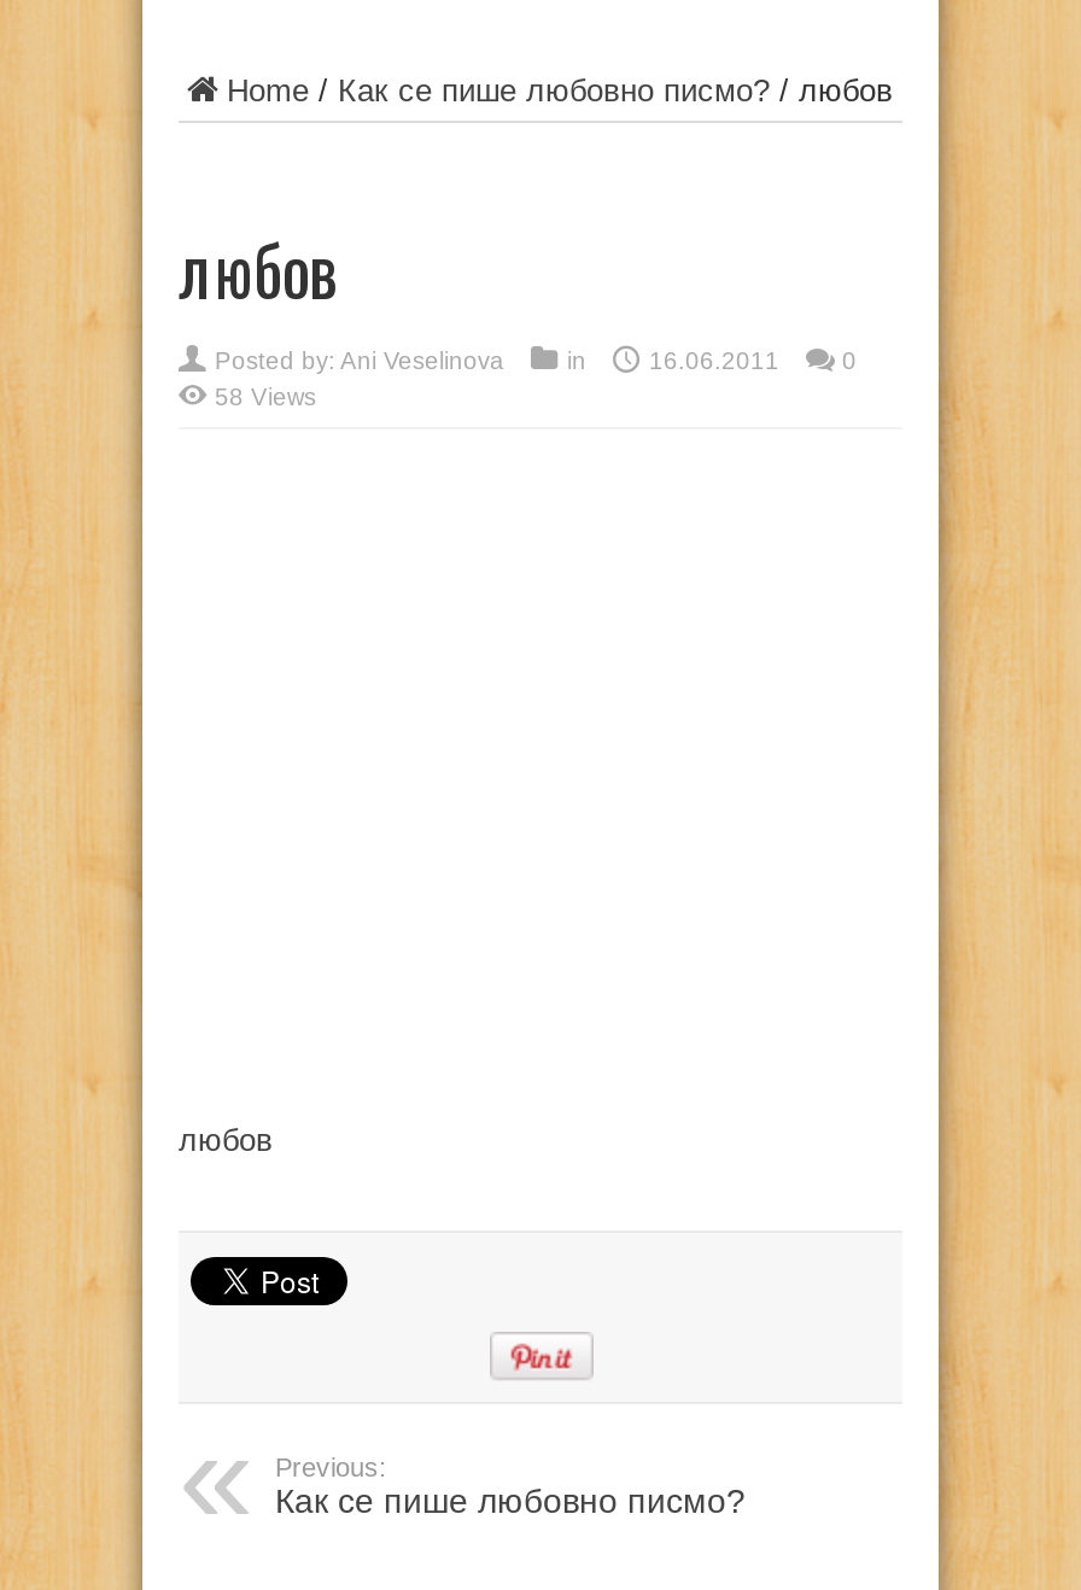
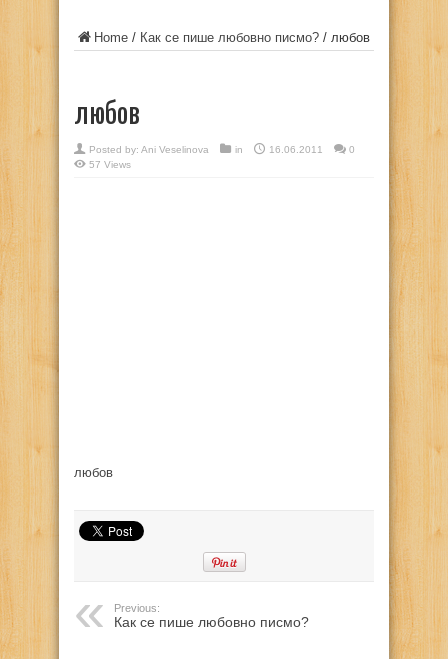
- 58 Views
+ 57 Views
